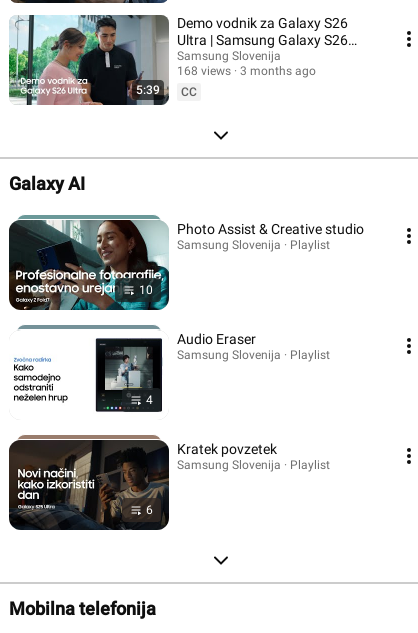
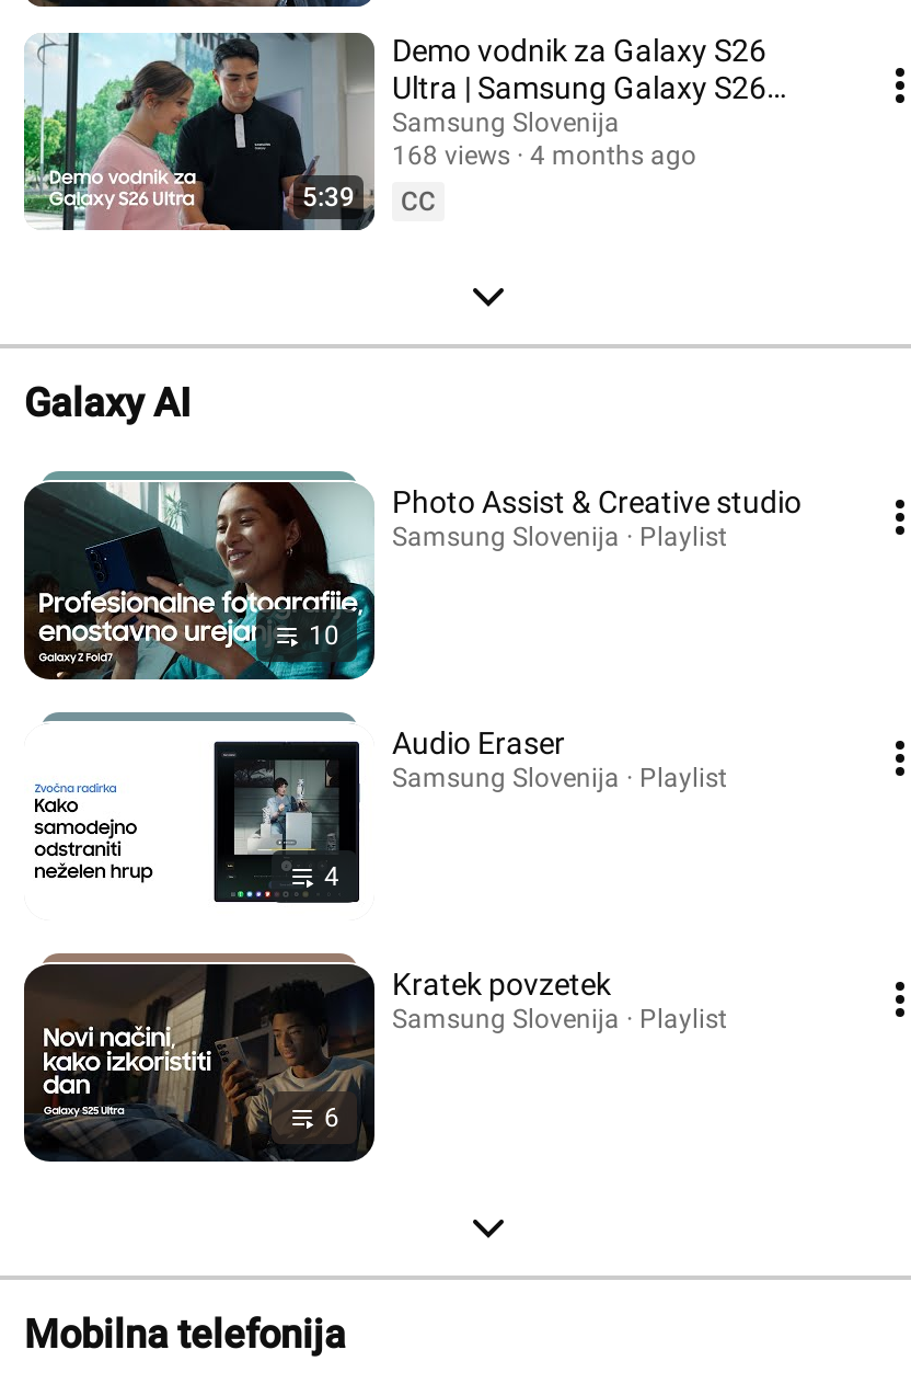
- 168 views 3 months ago
+ 168 views 4 months ago
